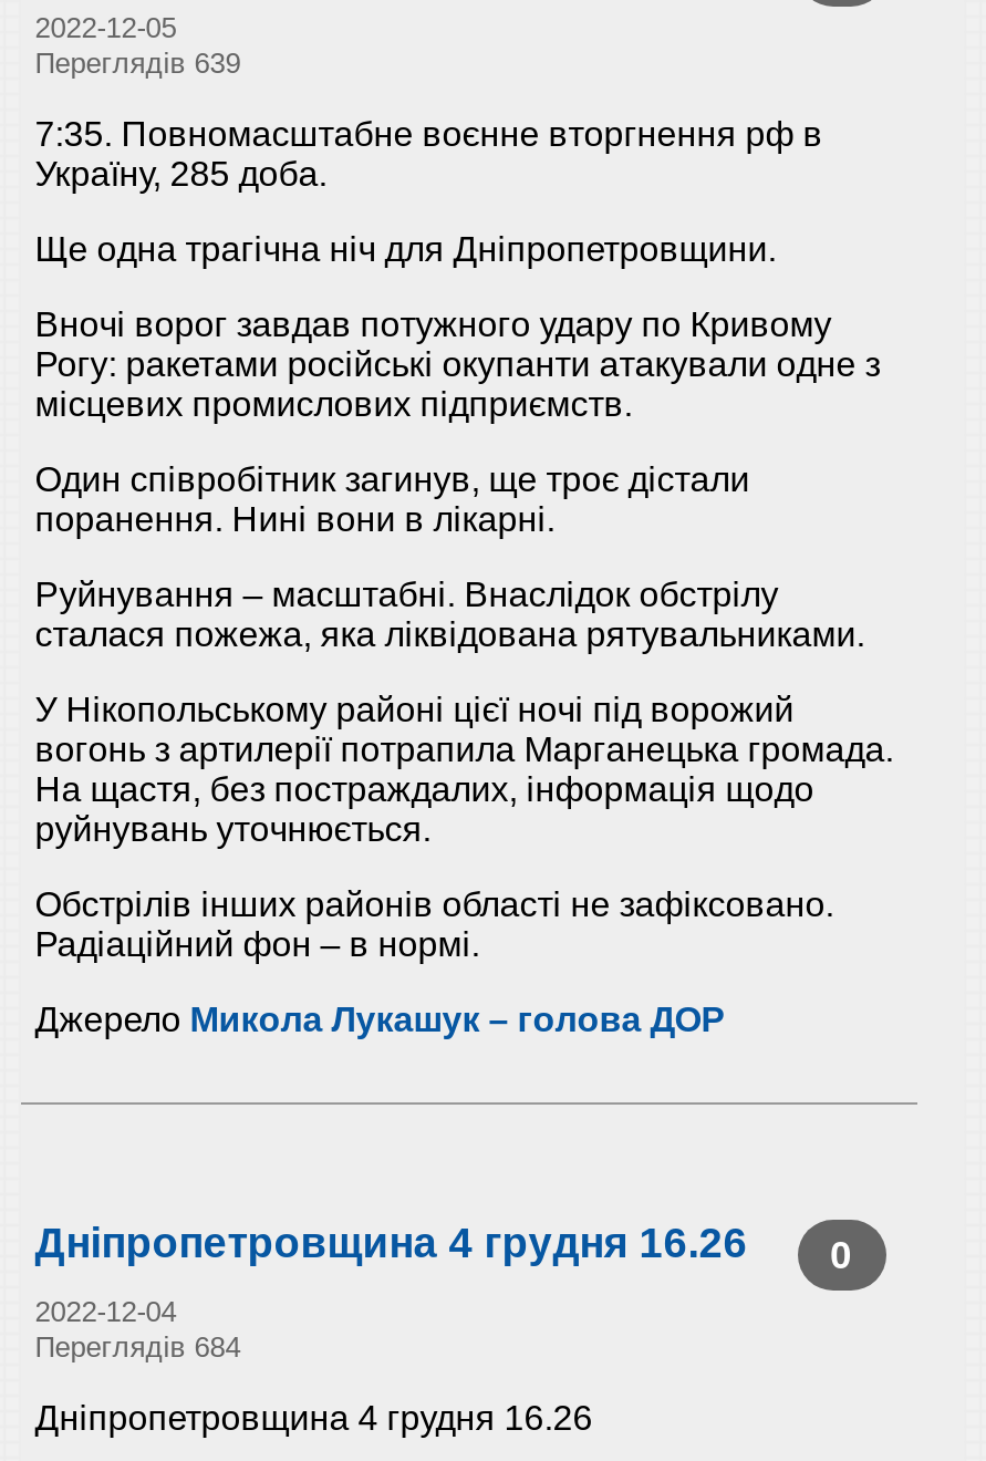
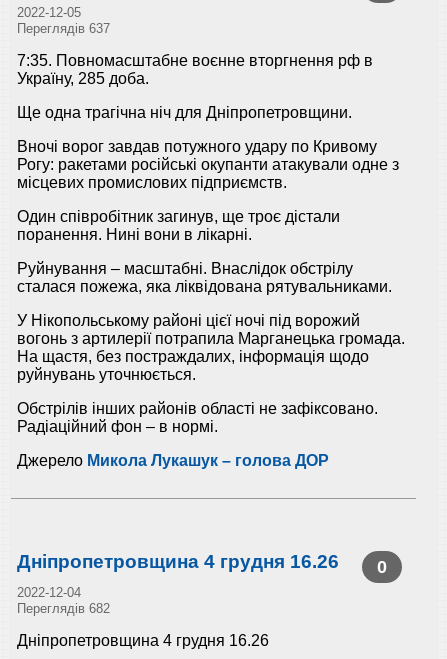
- Переглядів 639
+ Переглядів 637

- Переглядів 684
+ Переглядів 682
